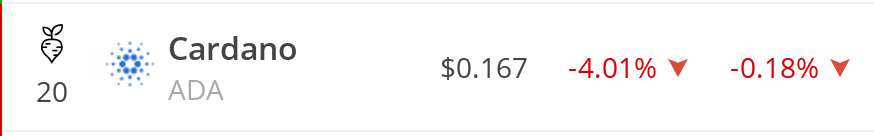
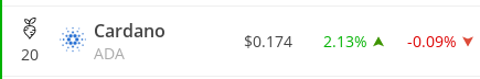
- $0.167
+ $0.174

- -4.01%
+ 2.13%

- -0.18%
+ -0.09%
